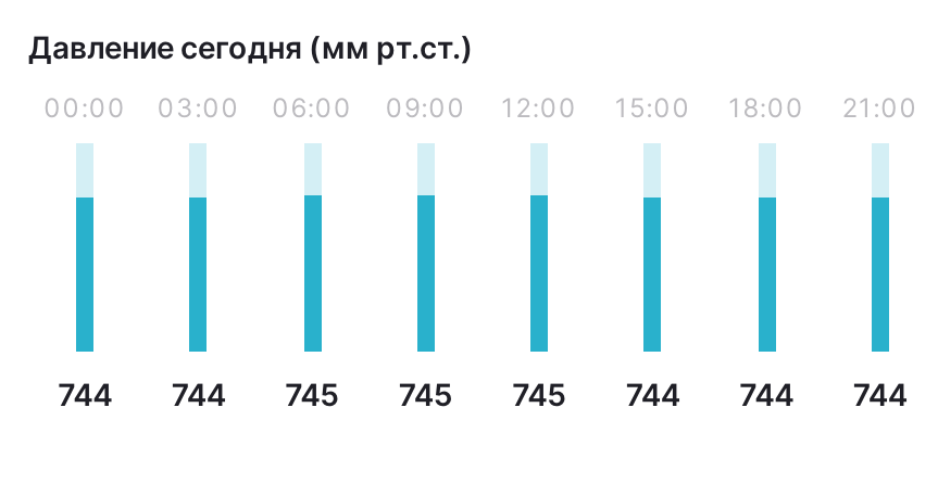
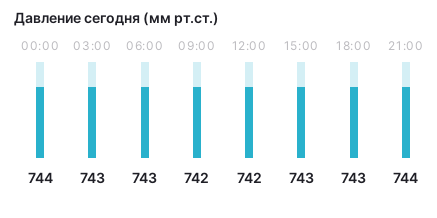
- 744
+ 743

- 745
+ 743

- 745
+ 742

- 745
+ 742

- 744
+ 743

- 744
+ 743
